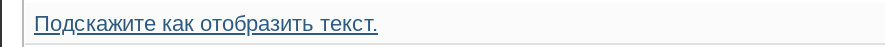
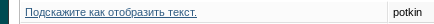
+ potkin
